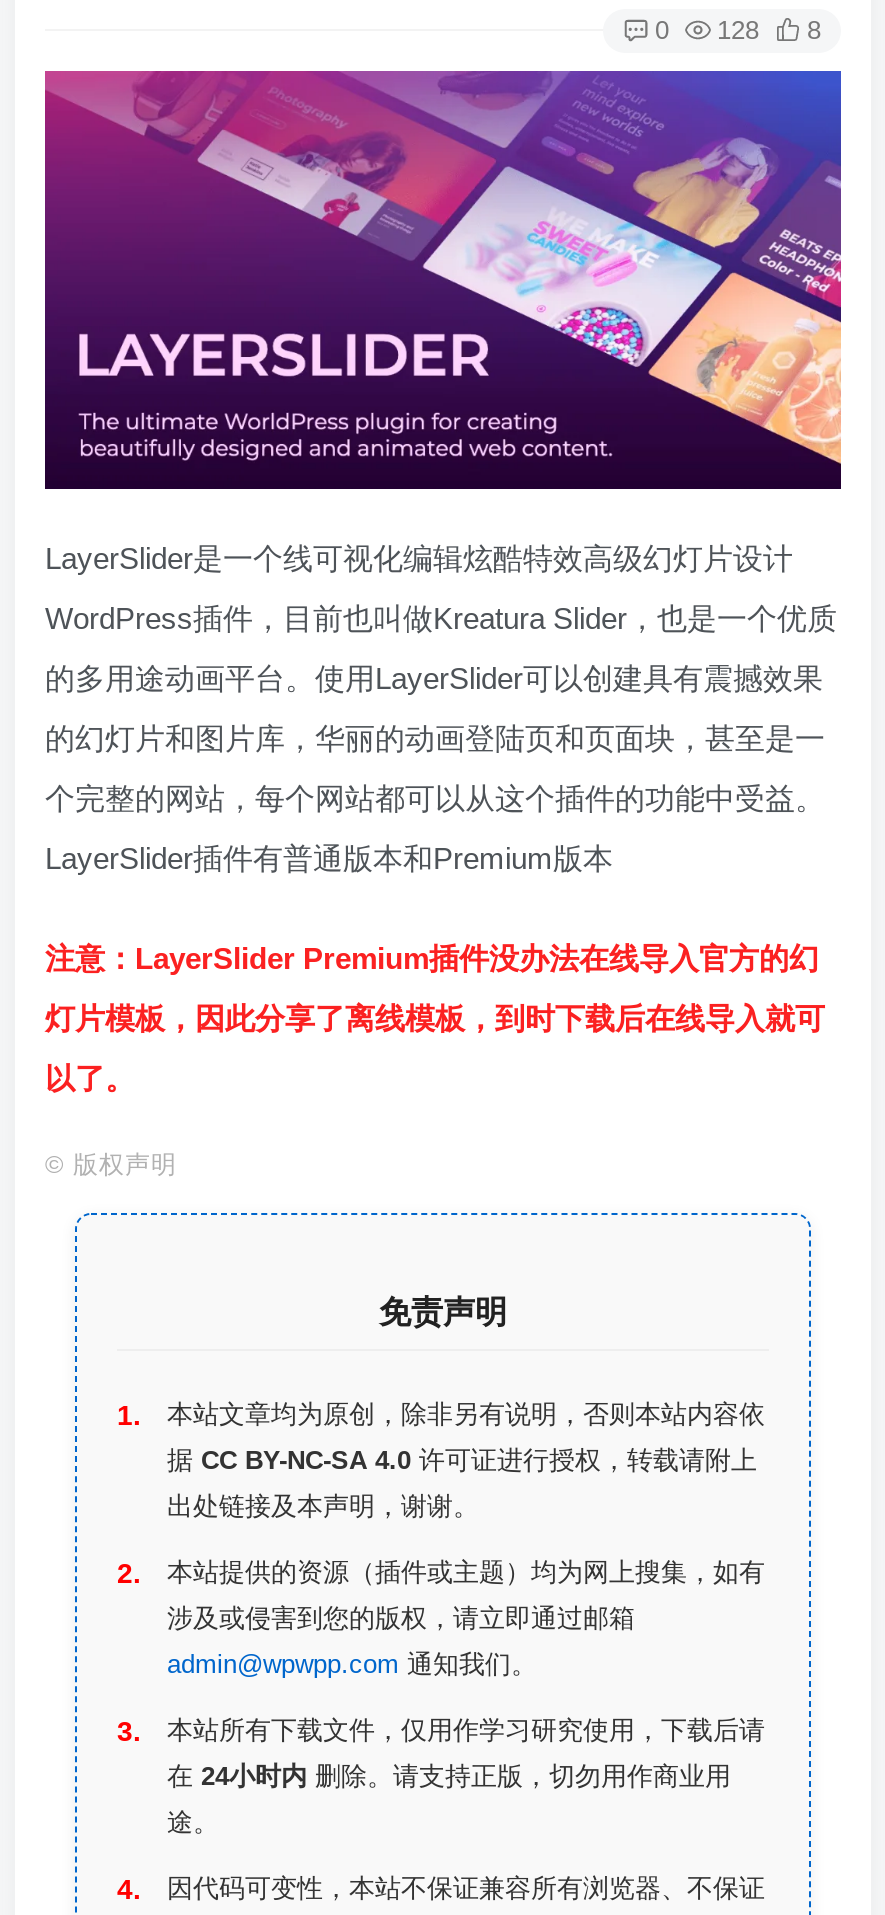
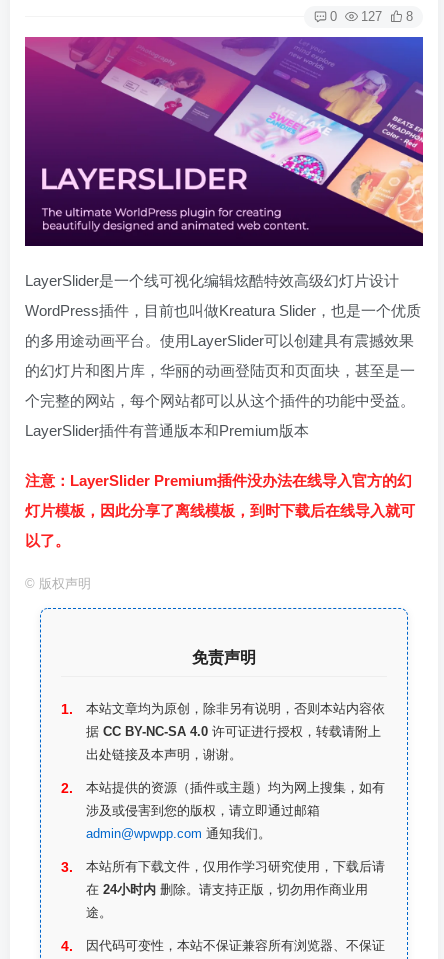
- 0 128 8
+ 0 127 8
